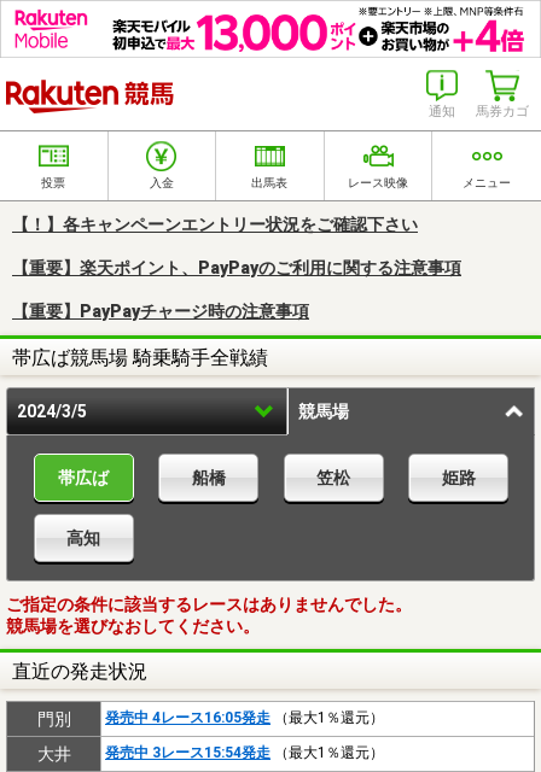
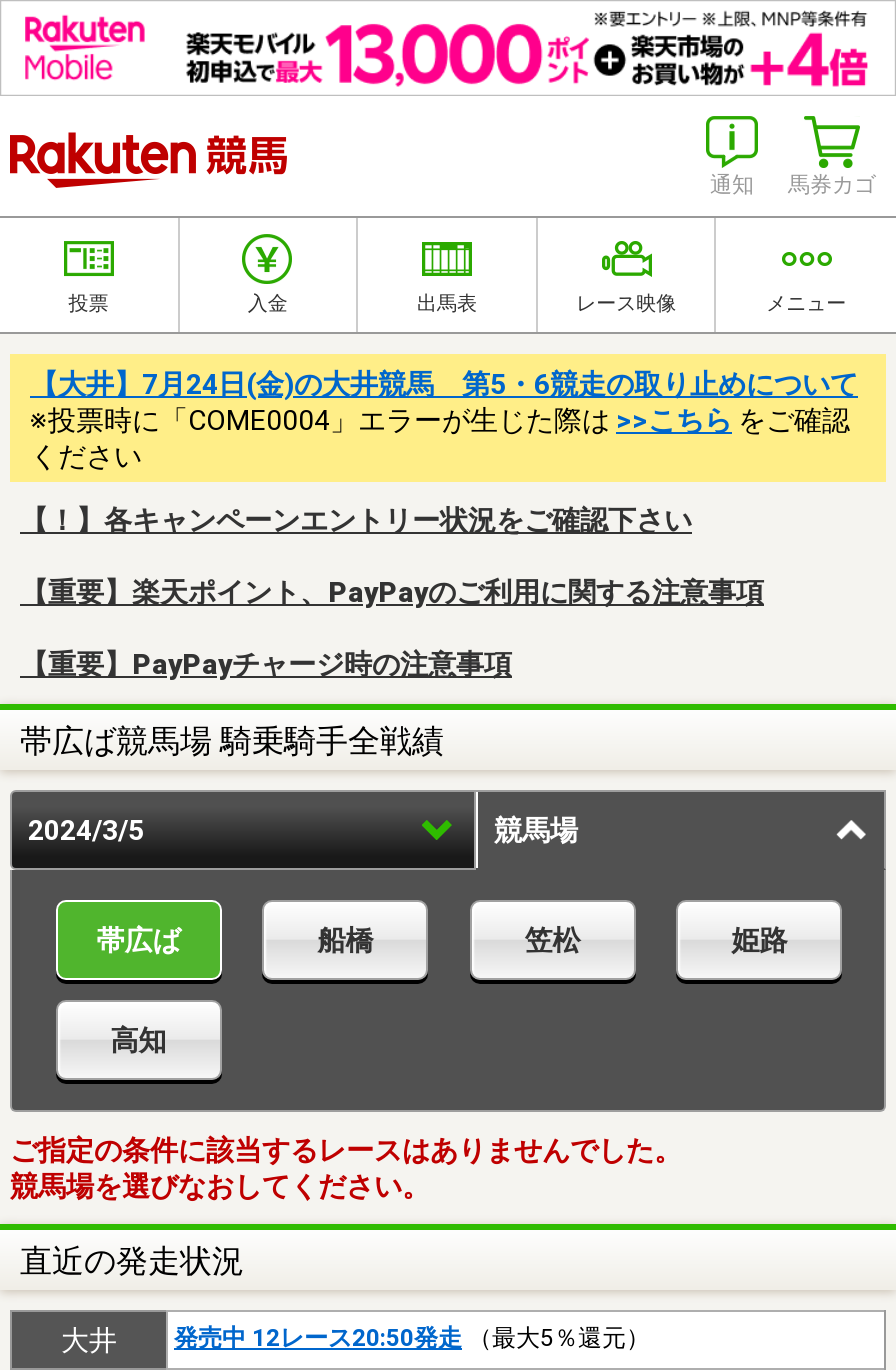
+ 【大井】7月24日(金)の大井競馬 第5・6競走の取り止めについて
+ ※投票時に「COME0004」エラーが生じた際は>>こちらをご確認
+ ください

moved down: 【！】各キャンペーンエントリー状況をご確認下さい | 【重要】楽天ポイント、PayPayのご利用に関する注意事項 | 【重要】PayPayチャージ時の注意事項 | ... | 競馬場を選びなおしてください。 | 直近の発走状況

- 門別
- 発売中 4レース16:05発走（最大1％還元）

- 発売中 3レース15:54発走（最大1％還元）
+ 発売中 12レース20:50発走（最大5％還元）
